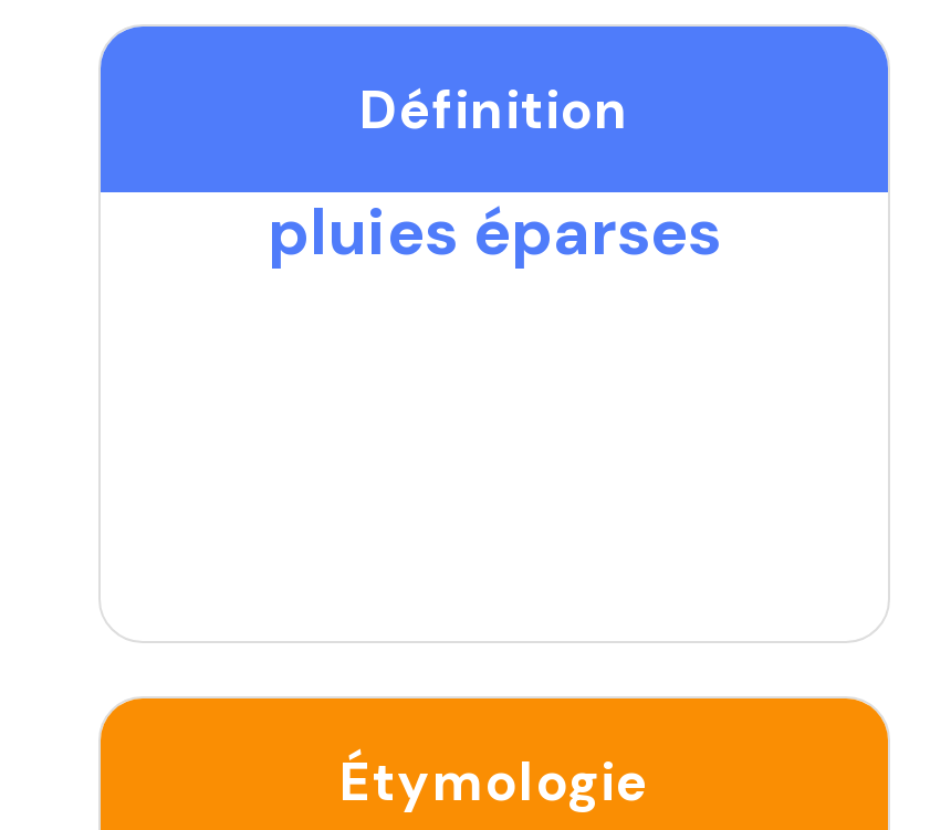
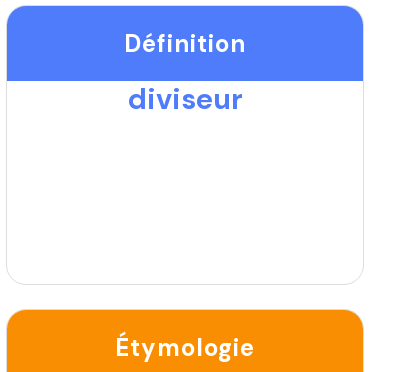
- pluies éparses
+ diviseur
